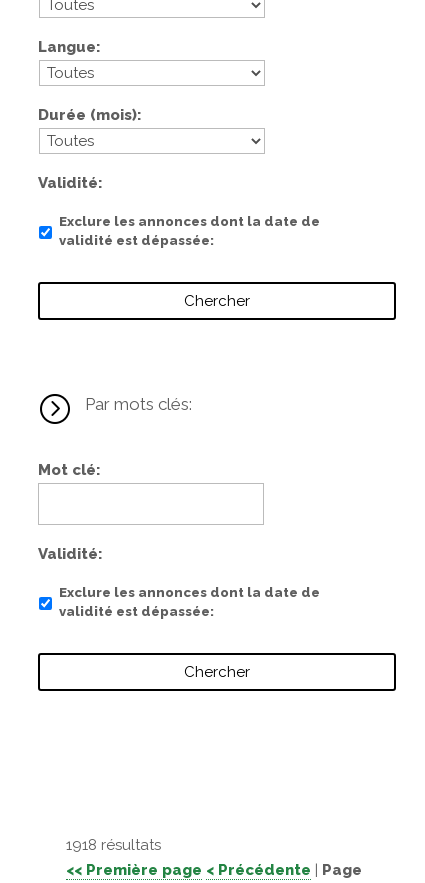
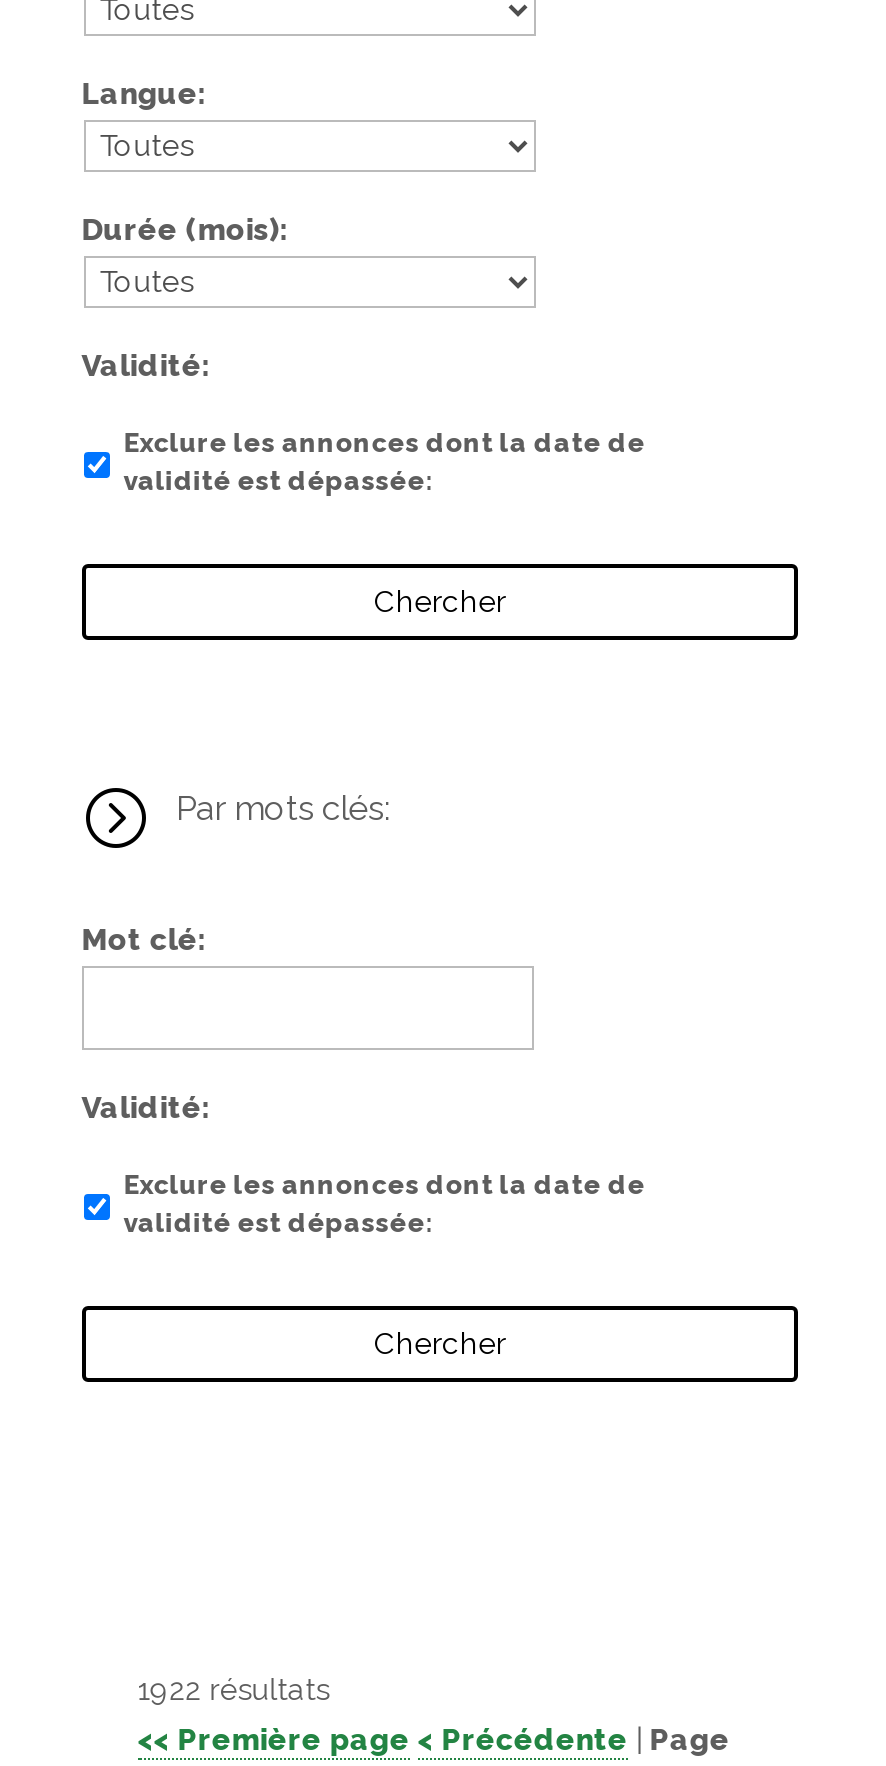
- 1918 résultats
+ 1922 résultats
